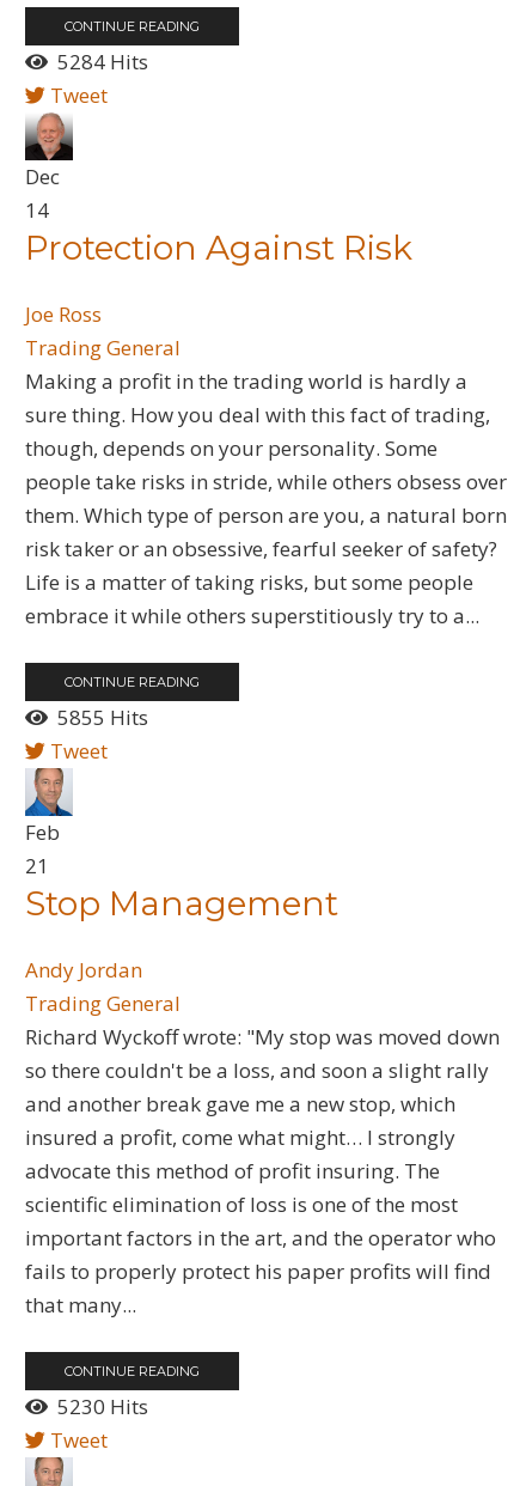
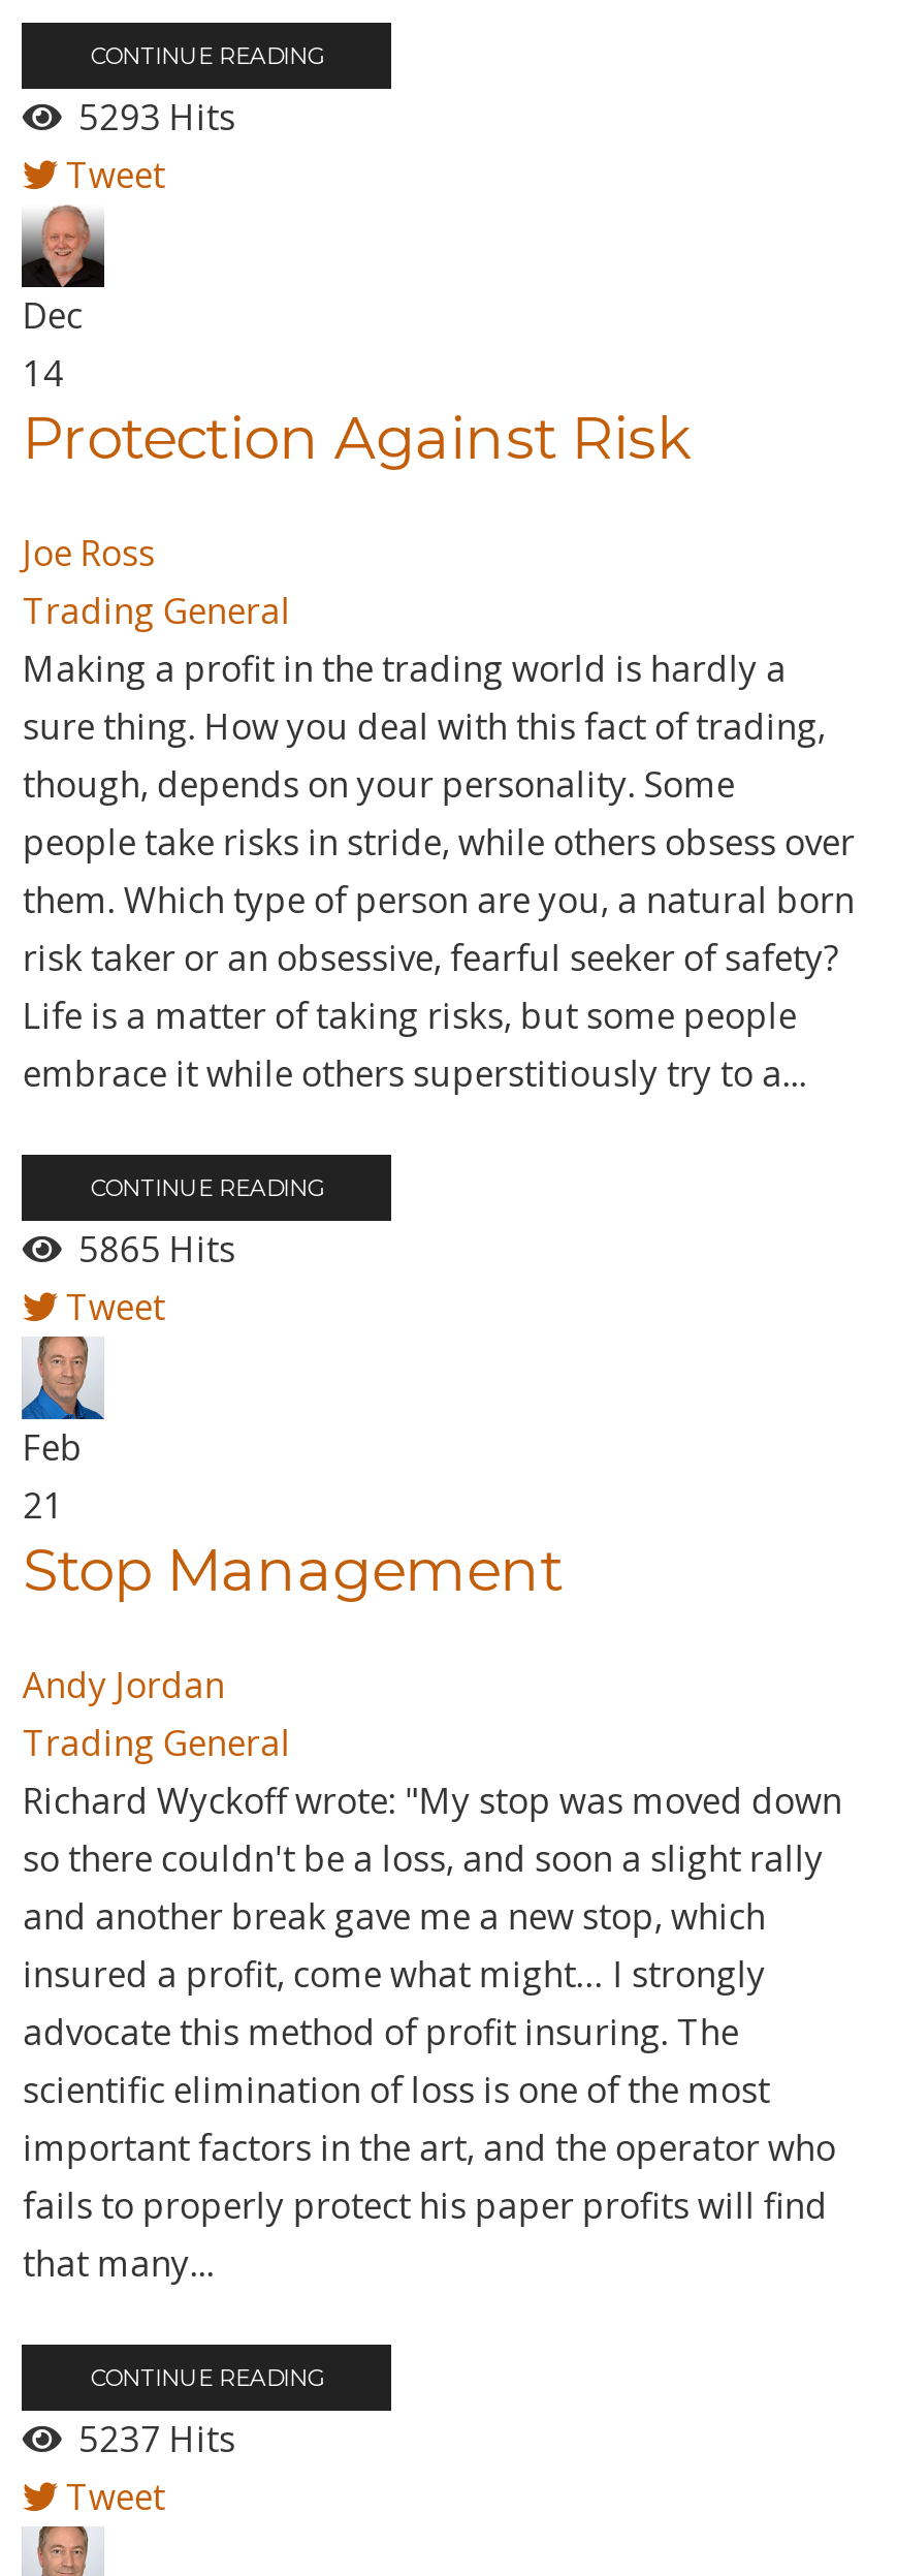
- 5284 Hits
+ 5293 Hits

- 5855 Hits
+ 5865 Hits

- 5230 Hits
+ 5237 Hits
